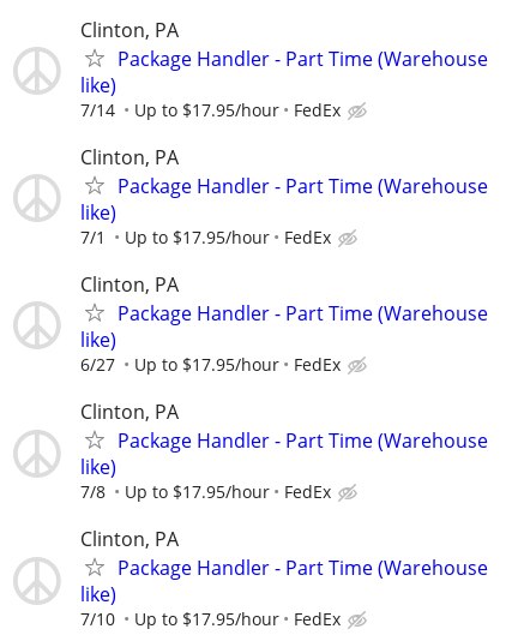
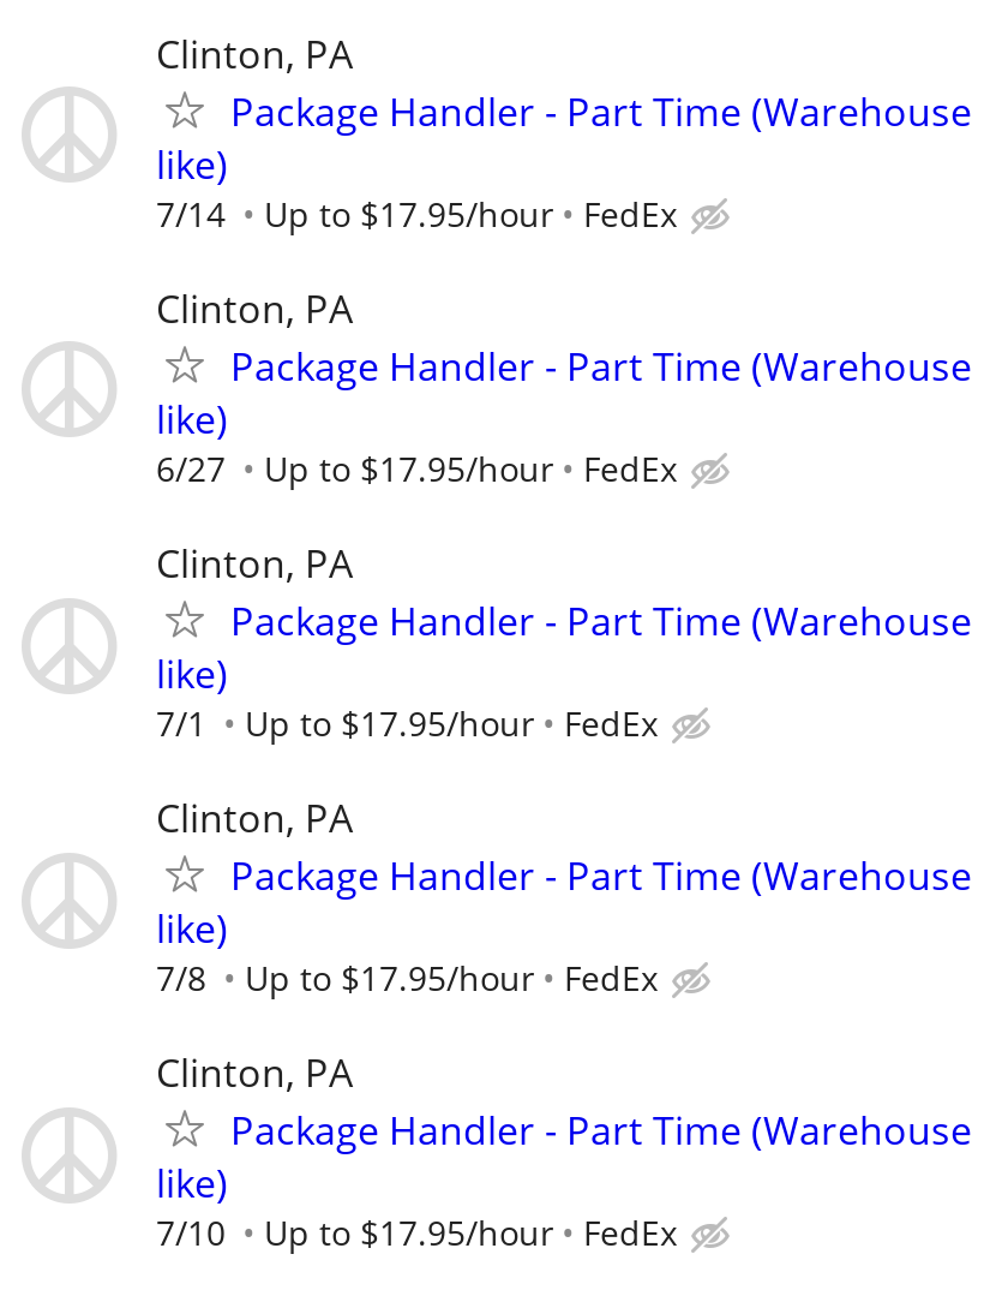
- 7/1 Up to $17.95/hour FedEx
+ 6/27 Up to $17.95/hour FedEx

- 6/27 Up to $17.95/hour FedEx
+ 7/1 Up to $17.95/hour FedEx
